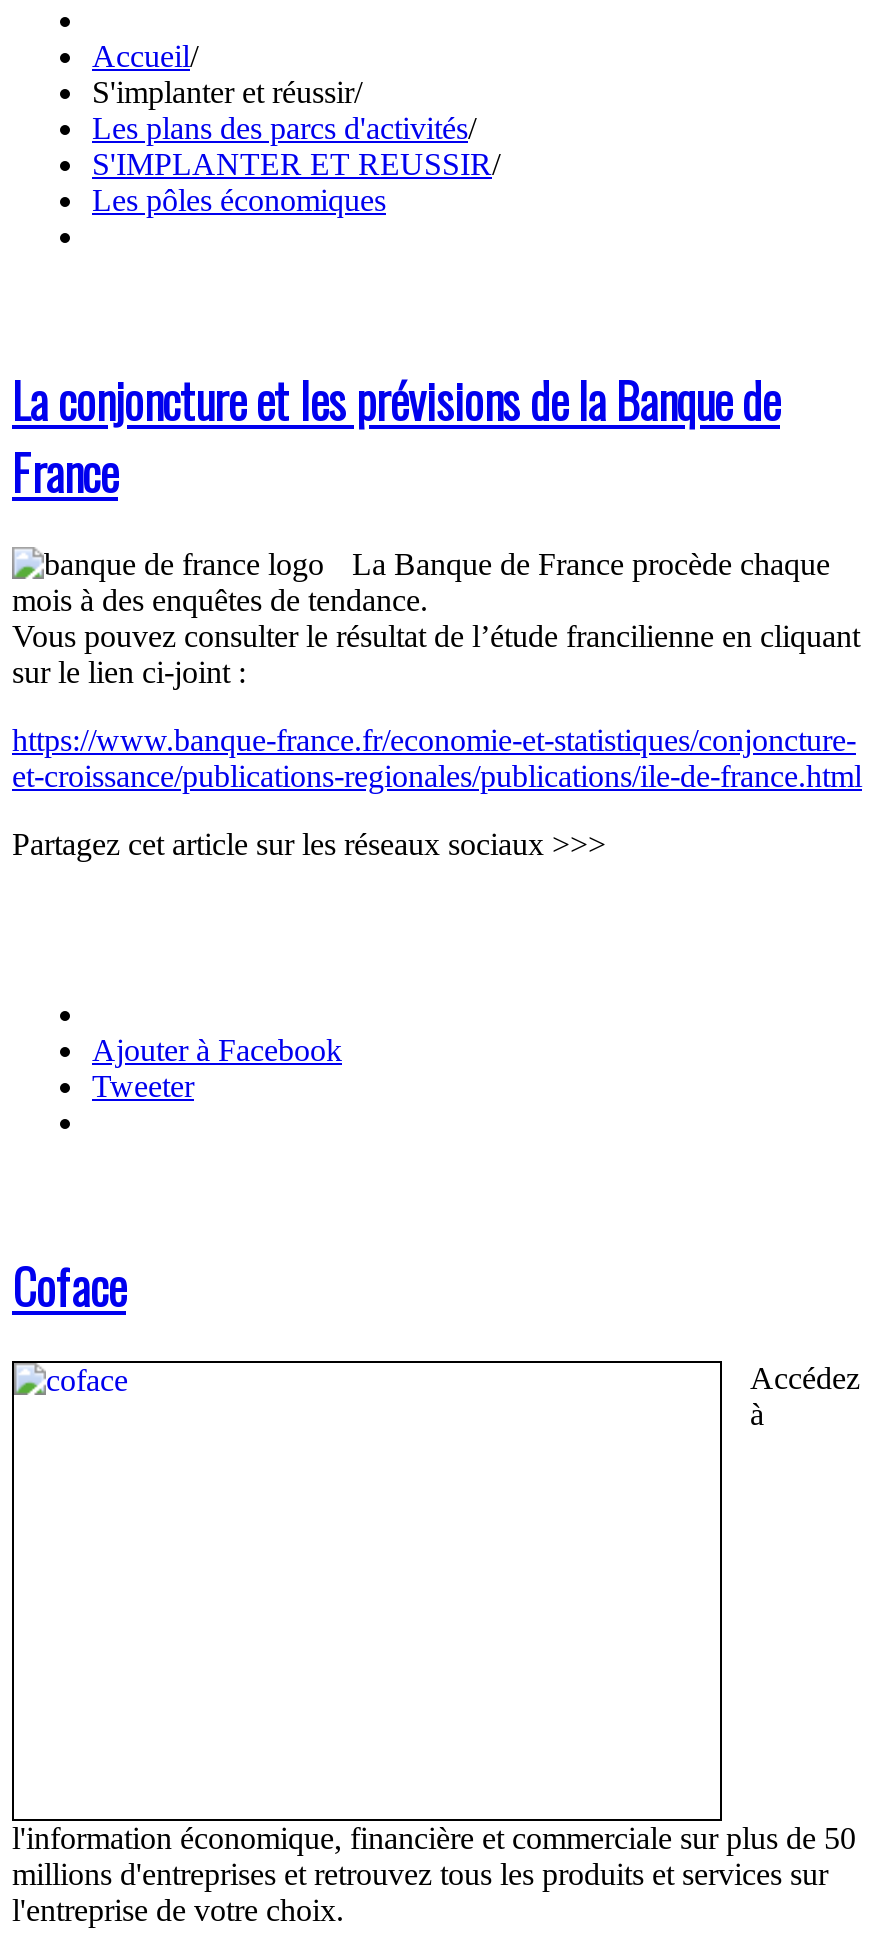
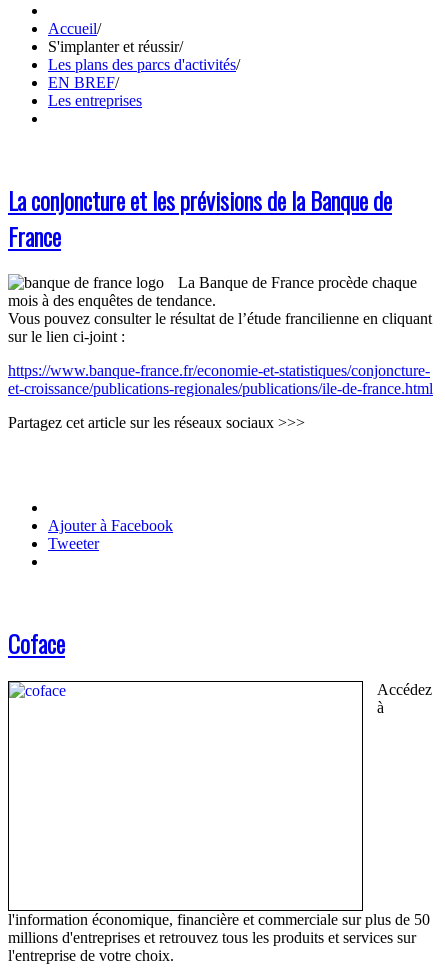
- S'IMPLANTER ET REUSSIR/
- Les pôles économiques
+ EN BREF/
+ Les entreprises
